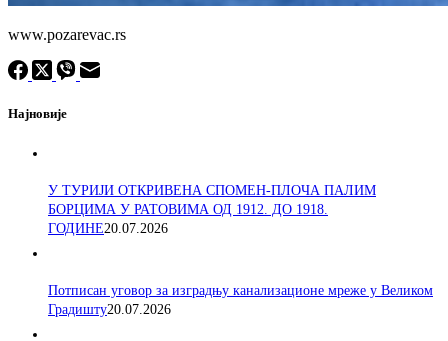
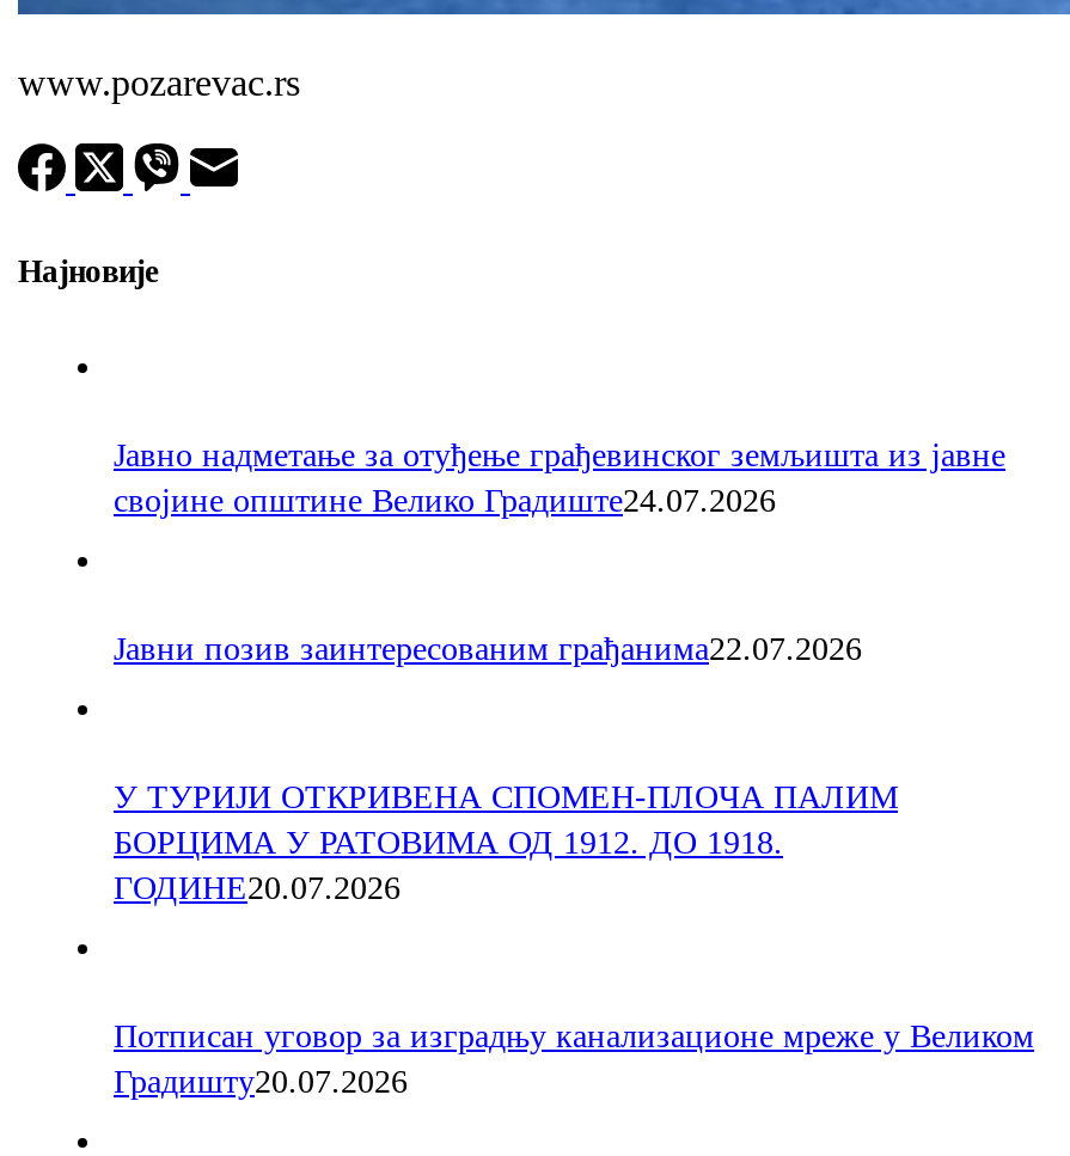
+ Јавно надметање за отуђење грађевинског земљишта из јавне
+ својине општине Велико Градиште24.07.2026

+ Јавни позив заинтересованим грађанима22.07.2026
